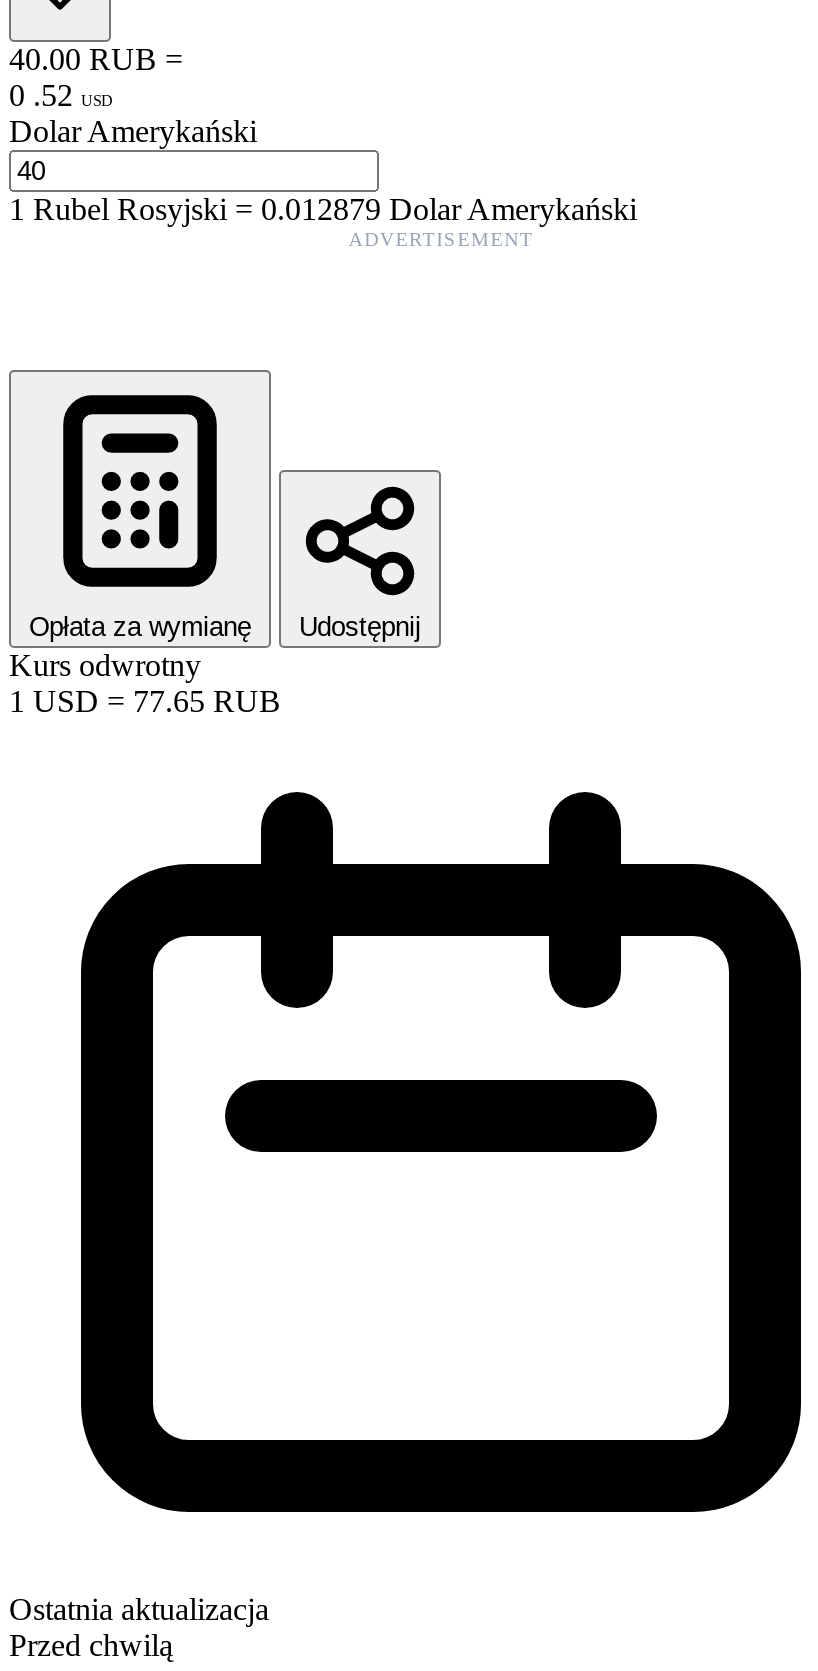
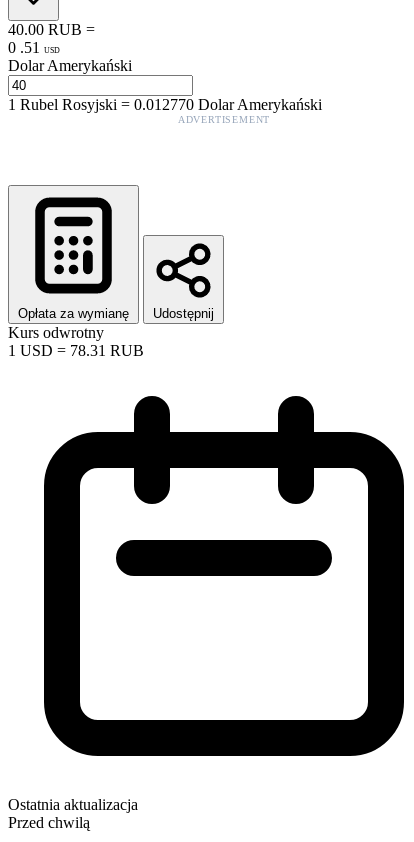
- 0 . 52 USD
+ 0 . 51 USD

- 1Rubel Rosyjski=0.012879 Dolar Amerykański
+ 1Rubel Rosyjski=0.012770 Dolar Amerykański

- 1 USD = 77.65 RUB
+ 1 USD = 78.31 RUB
